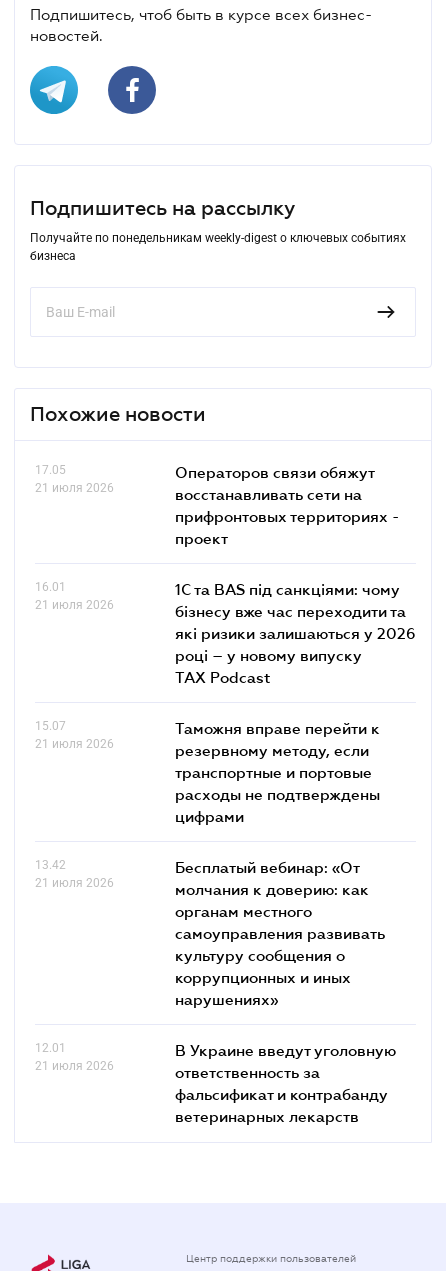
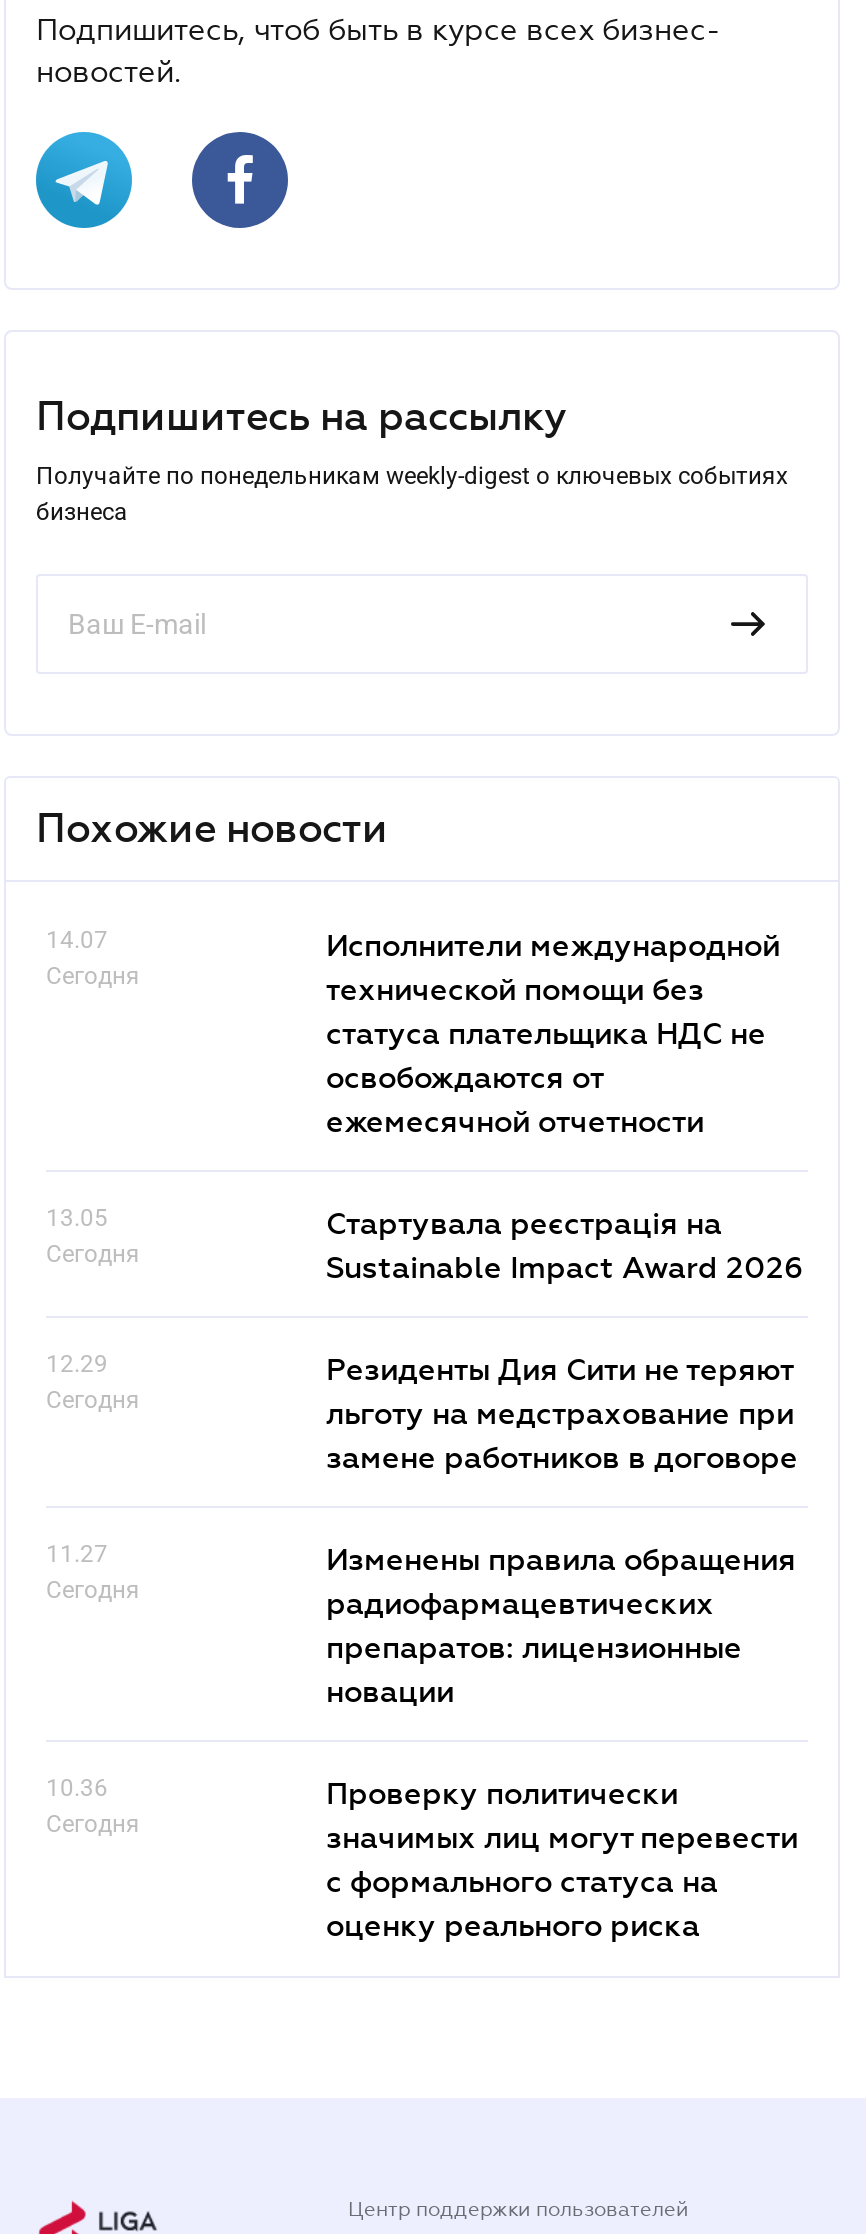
- 17.05
- 21 июля 2026
+ 14.07
+ Сегодня

- Операторов связи обяжут
- восстанавливать сети на
- прифронтовых территориях -
- проект
+ Исполнители международной
+ технической помощи без
+ статуса плательщика НДС не
+ освобождаются от
+ ежемесячной отчетности

- 16.01
- 21 июля 2026
+ 13.05
+ Сегодня

- 1С та BAS під санкціями: чому
- бізнесу вже час переходити та
- які ризики залишаються у 2026
- році – у новому випуску
- TAX Podcast
+ Стартувала реєстрація на
+ Sustainable Impact Award 2026

- 15.07
- 21 июля 2026
+ 12.29
+ Сегодня

- Таможня вправе перейти к
- резервному методу, если
- транспортные и портовые
- расходы не подтверждены
- цифрами
+ Резиденты Дия Сити не теряют
+ льготу на медстрахование при
+ замене работников в договоре

- 13.42
- 21 июля 2026
+ 11.27
+ Сегодня

- Бесплатый вебинар: «От
- молчания к доверию: как
- органам местного
- самоуправления развивать
- культуру сообщения о
- коррупционных и иных
- нарушениях»
+ Изменены правила обращения
+ радиофармацевтических
+ препаратов: лицензионные
+ новации

- 12.01
- 21 июля 2026
+ 10.36
+ Сегодня

- В Украине введут уголовную
- ответственность за
- фальсификат и контрабанду
- ветеринарных лекарств
+ Проверку политически
+ значимых лиц могут перевести
+ с формального статуса на
+ оценку реального риска
